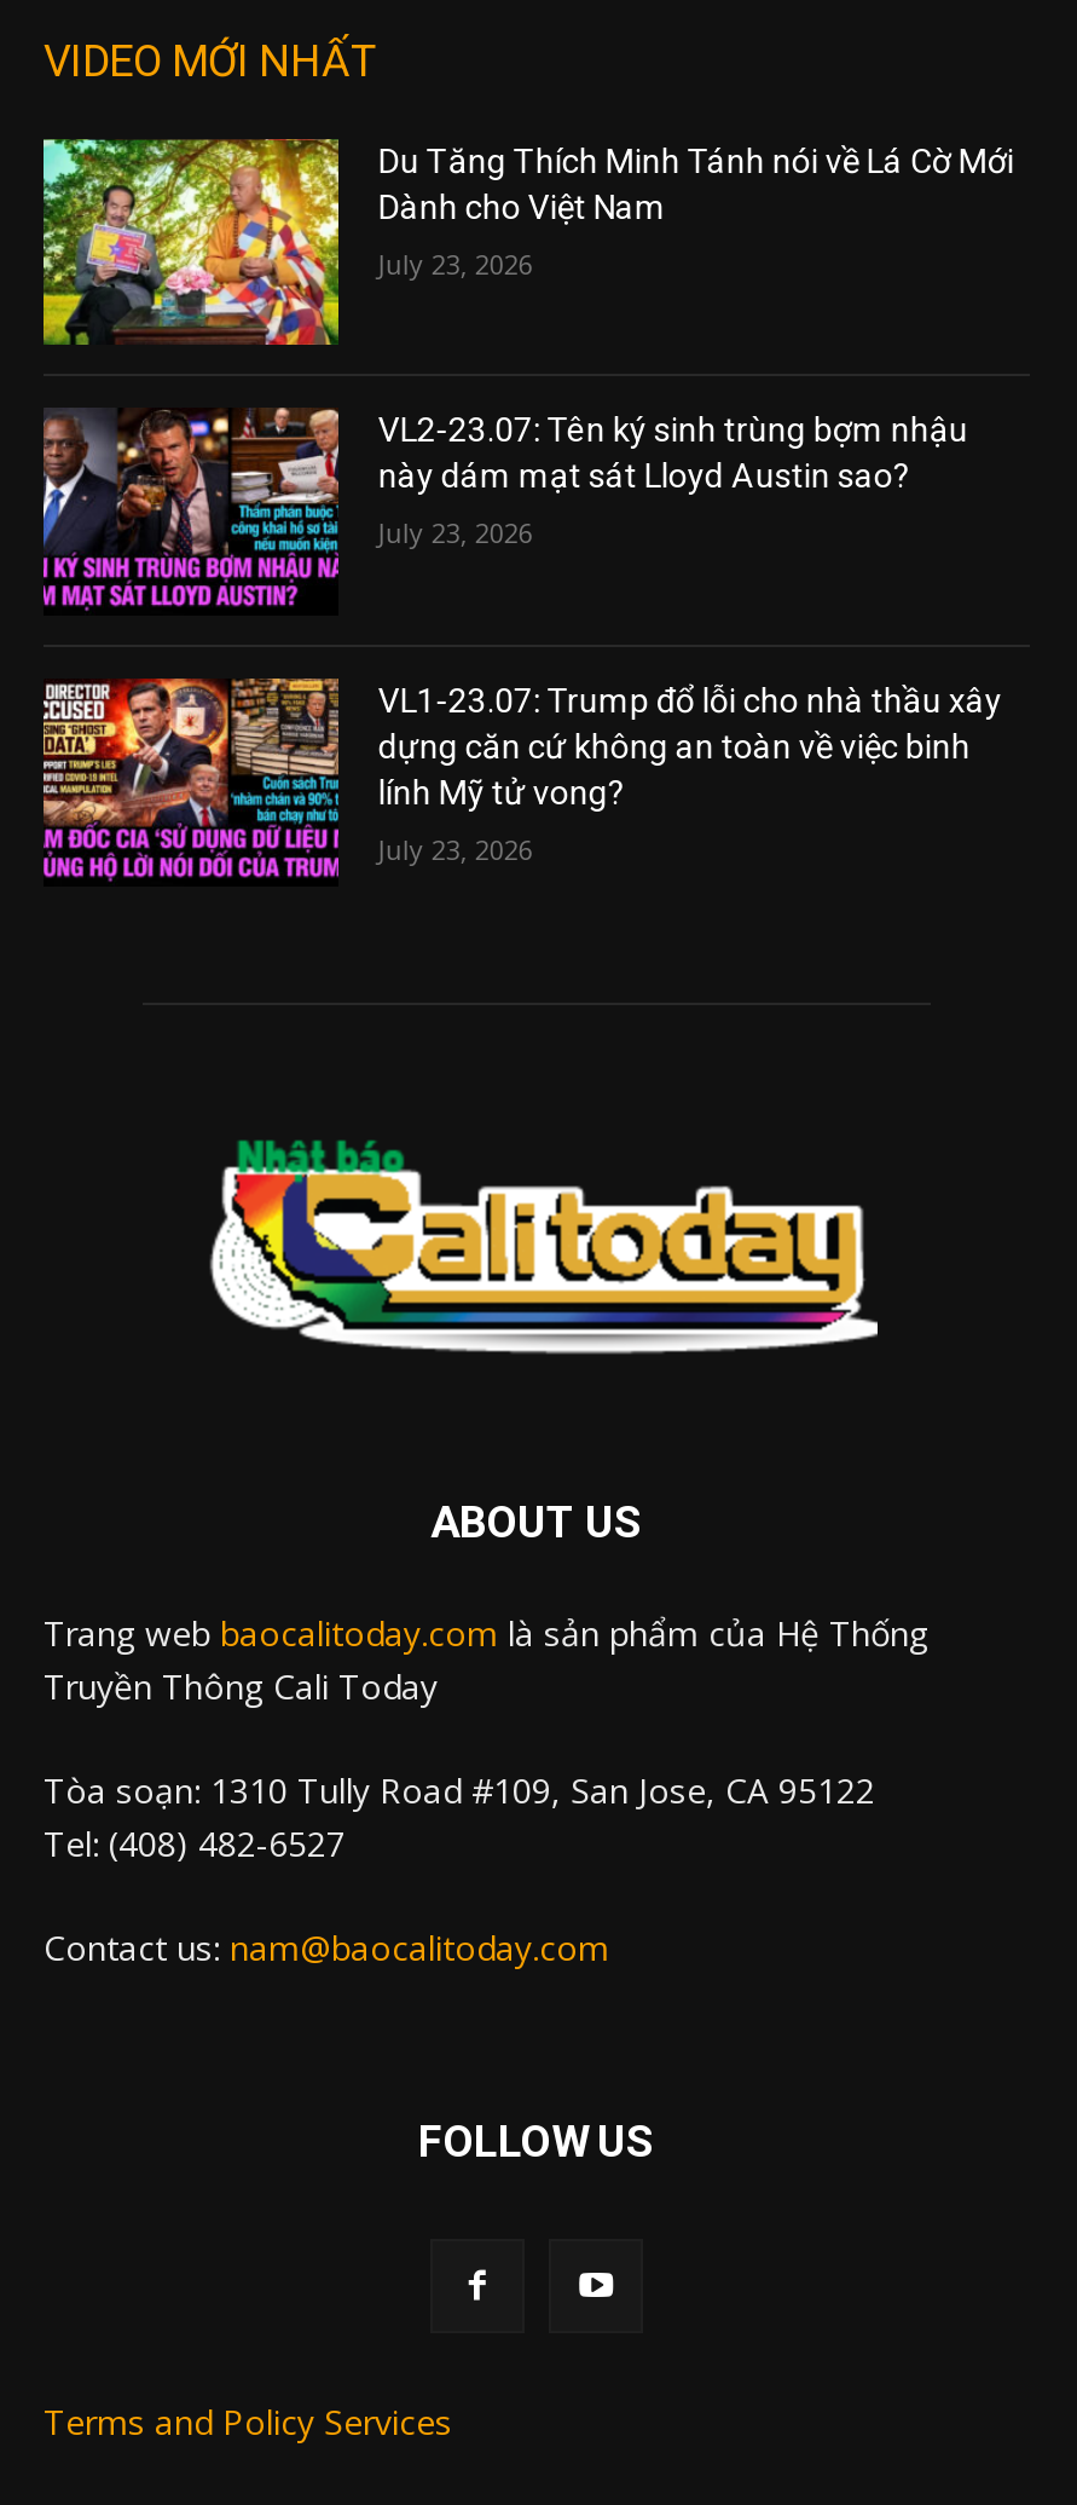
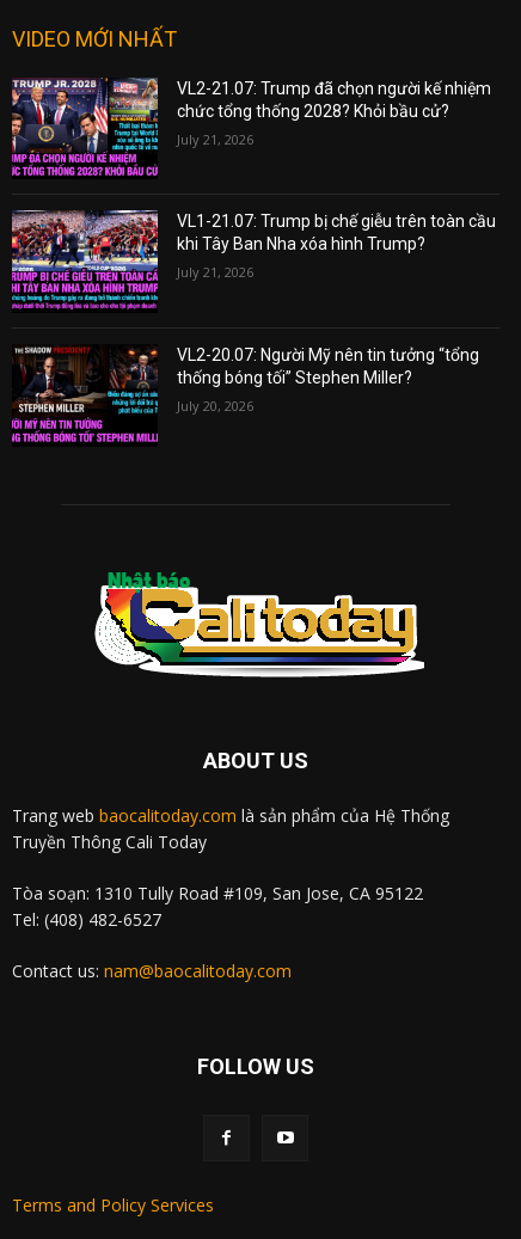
- [image]
- Du Tăng Thích Minh Tánh nói về Lá Cờ Mới
- Dành cho Việt Nam
+ [image]
+ VL2-21.07: Trump đã chọn người kế nhiệm
+ chức tổng thống 2028? Khỏi bầu cử?

- July 23, 2026
+ July 21, 2026

- [image]
- VL2-23.07: Tên ký sinh trùng bợm nhậu
- này dám mạt sát Lloyd Austin sao?
+ [image]
+ VL1-21.07: Trump bị chế giễu trên toàn cầu
+ khi Tây Ban Nha xóa hình Trump?

- July 23, 2026
+ July 21, 2026

- [image]
- VL1-23.07: Trump đổ lỗi cho nhà thầu xây
- dựng căn cứ không an toàn về việc binh
- lính Mỹ tử vong?
+ [image]
+ VL2-20.07: Người Mỹ nên tin tưởng “tổng
+ thống bóng tối” Stephen Miller?

- July 23, 2026
+ July 20, 2026
